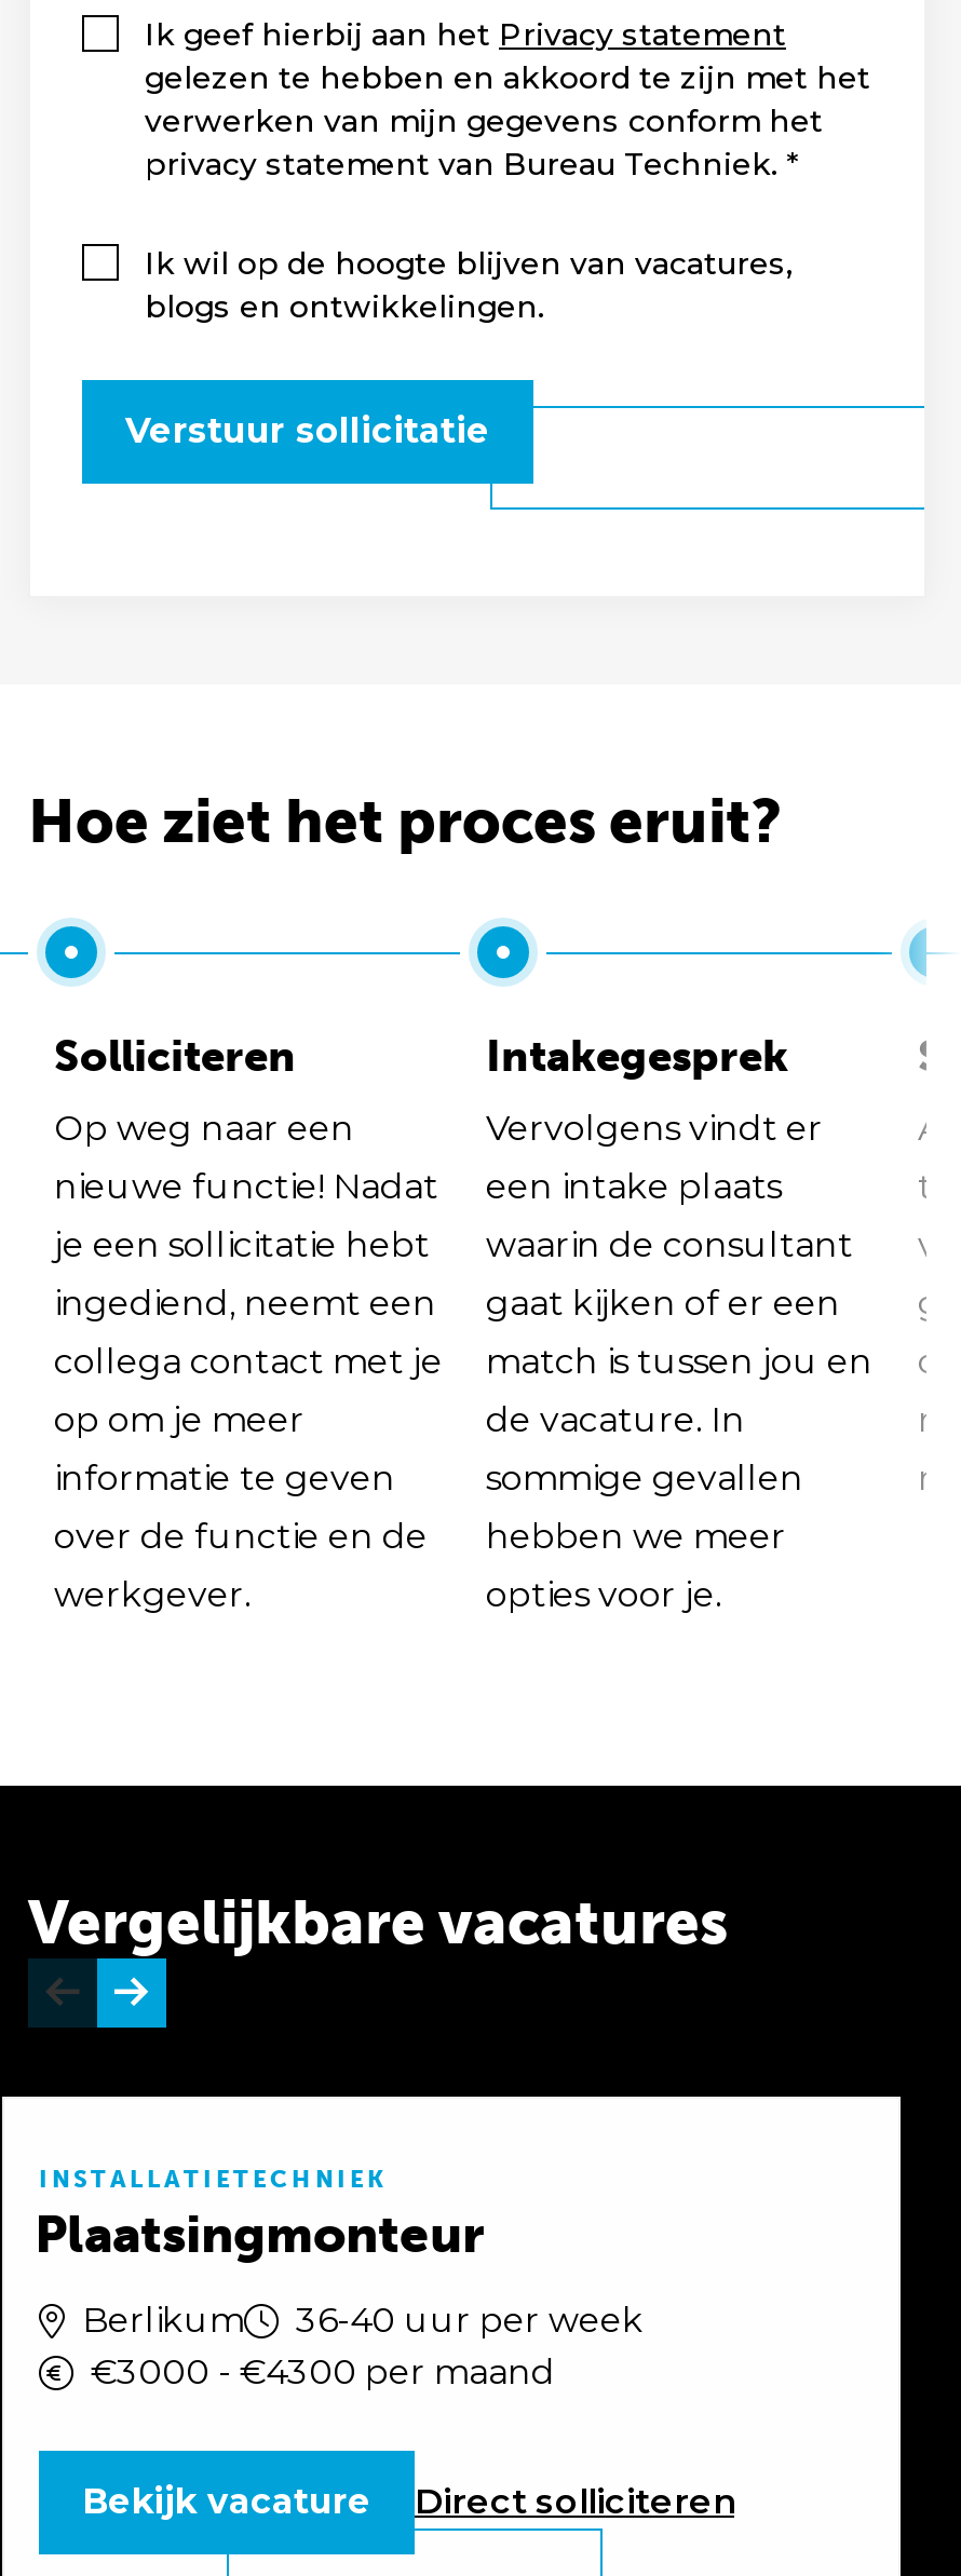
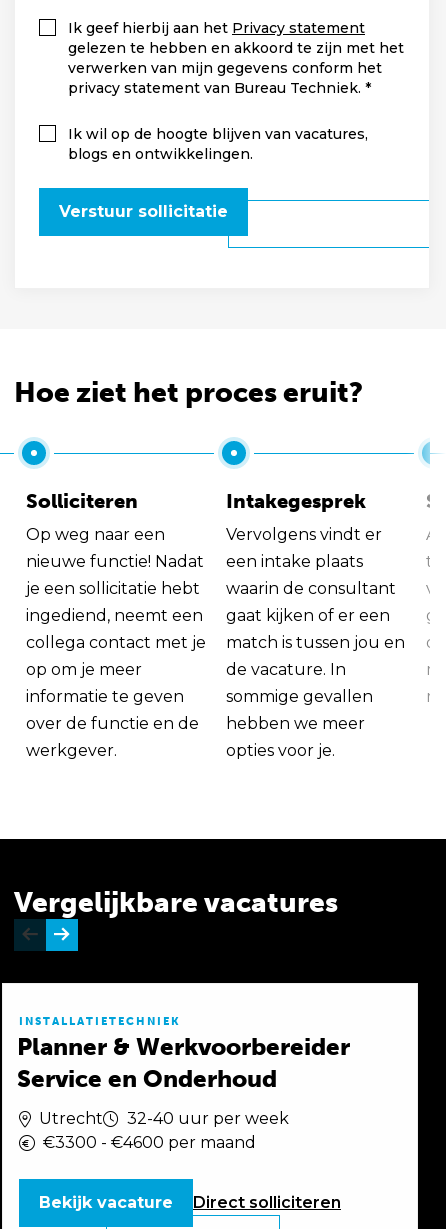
- Plaatsingmonteur
+ Planner & Werkvoorbereider
+ Service en Onderhoud

- Berlikum
- 36-40 uur per week
- €3000 - €4300 per maand
+ Utrecht
+ 32-40 uur per week
+ €3300 - €4600 per maand
